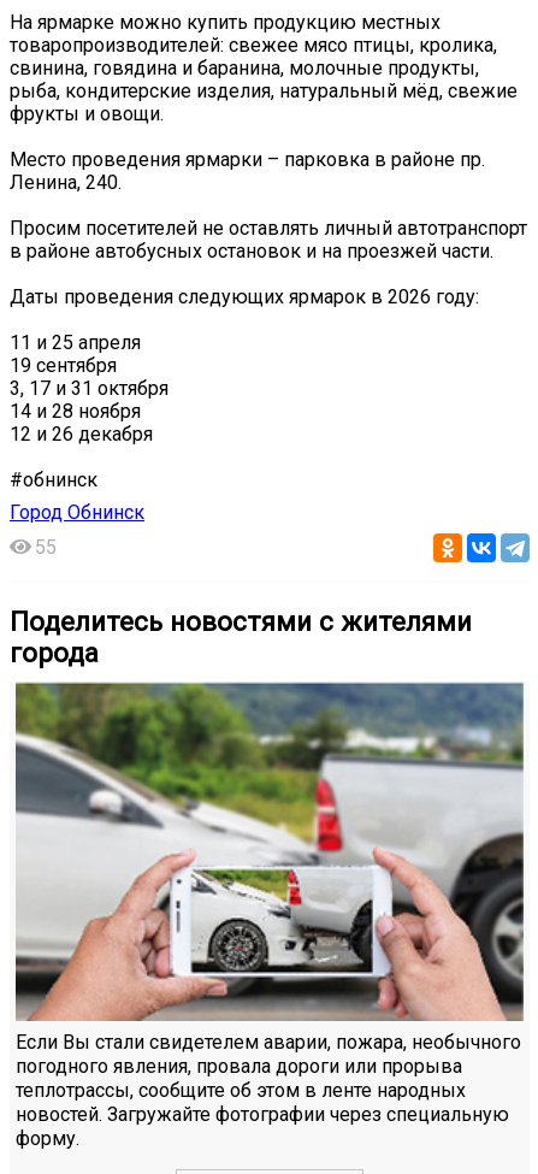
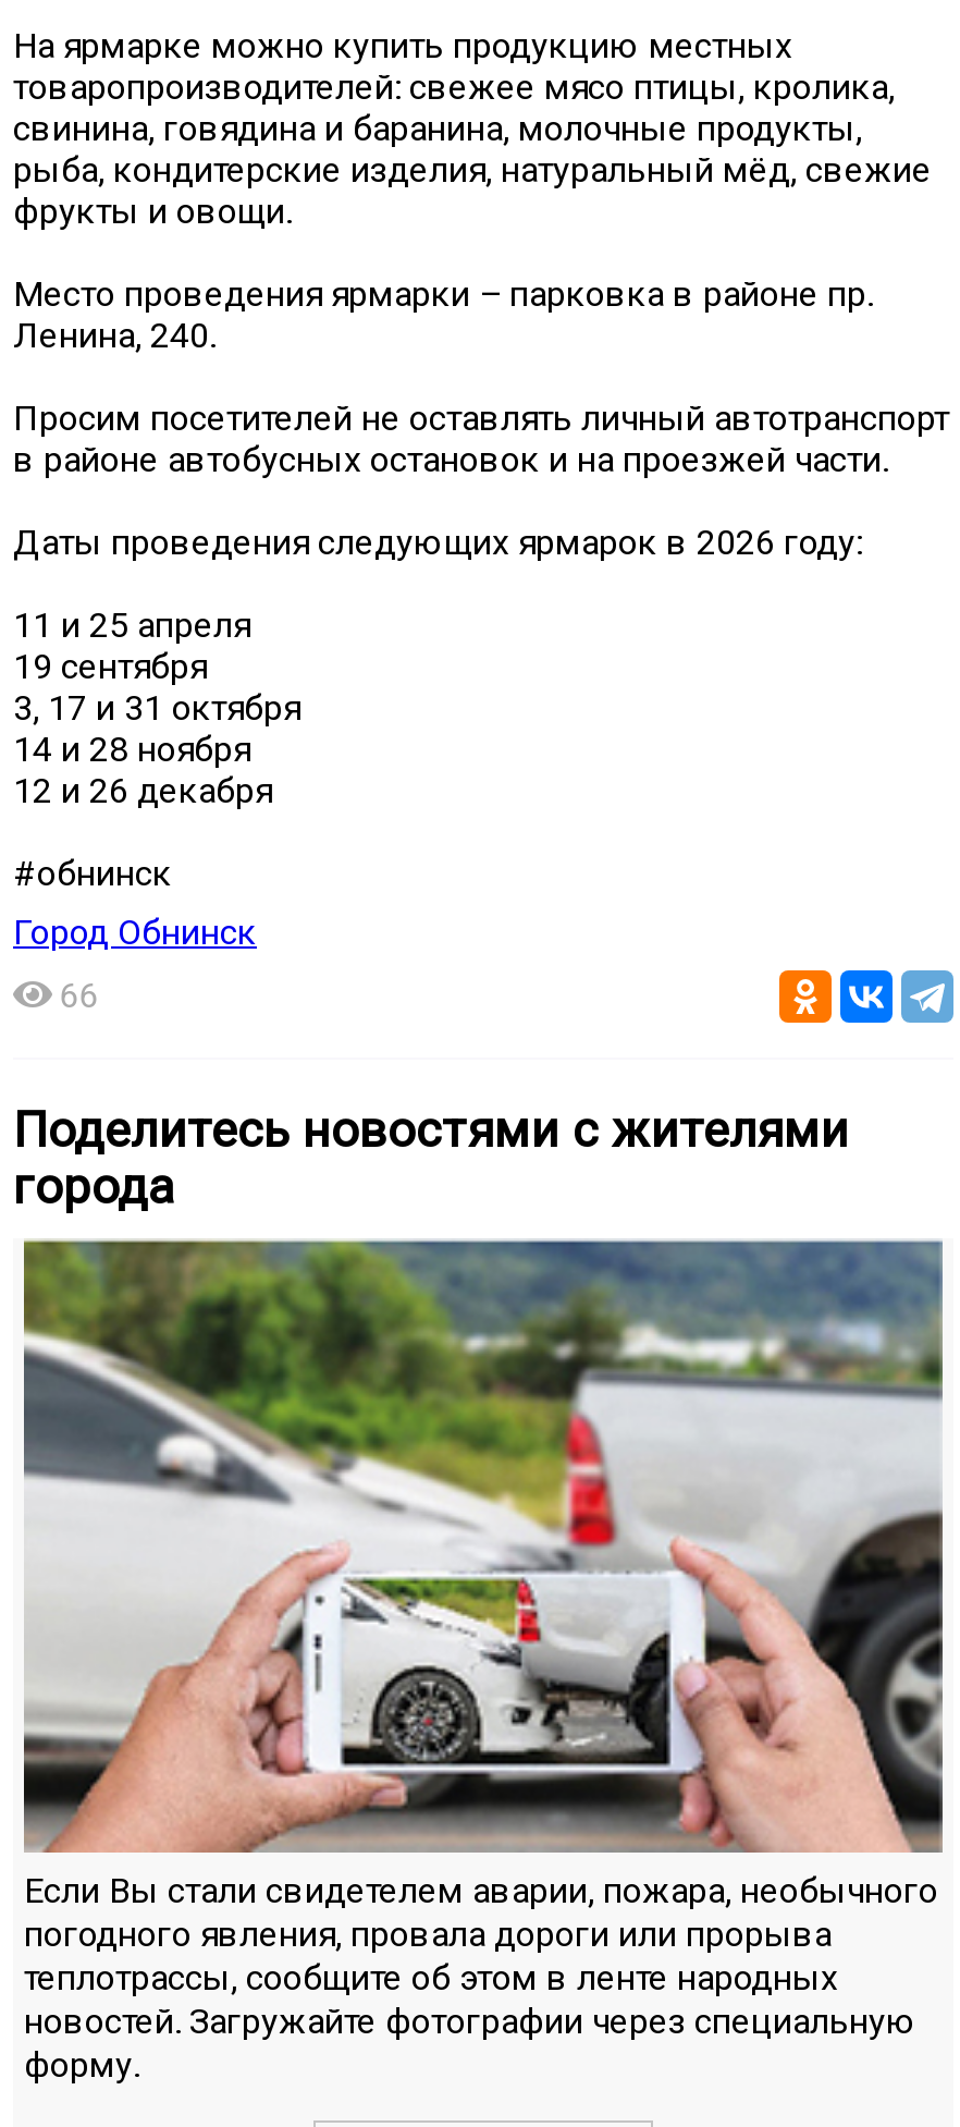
- 55
+ 66
